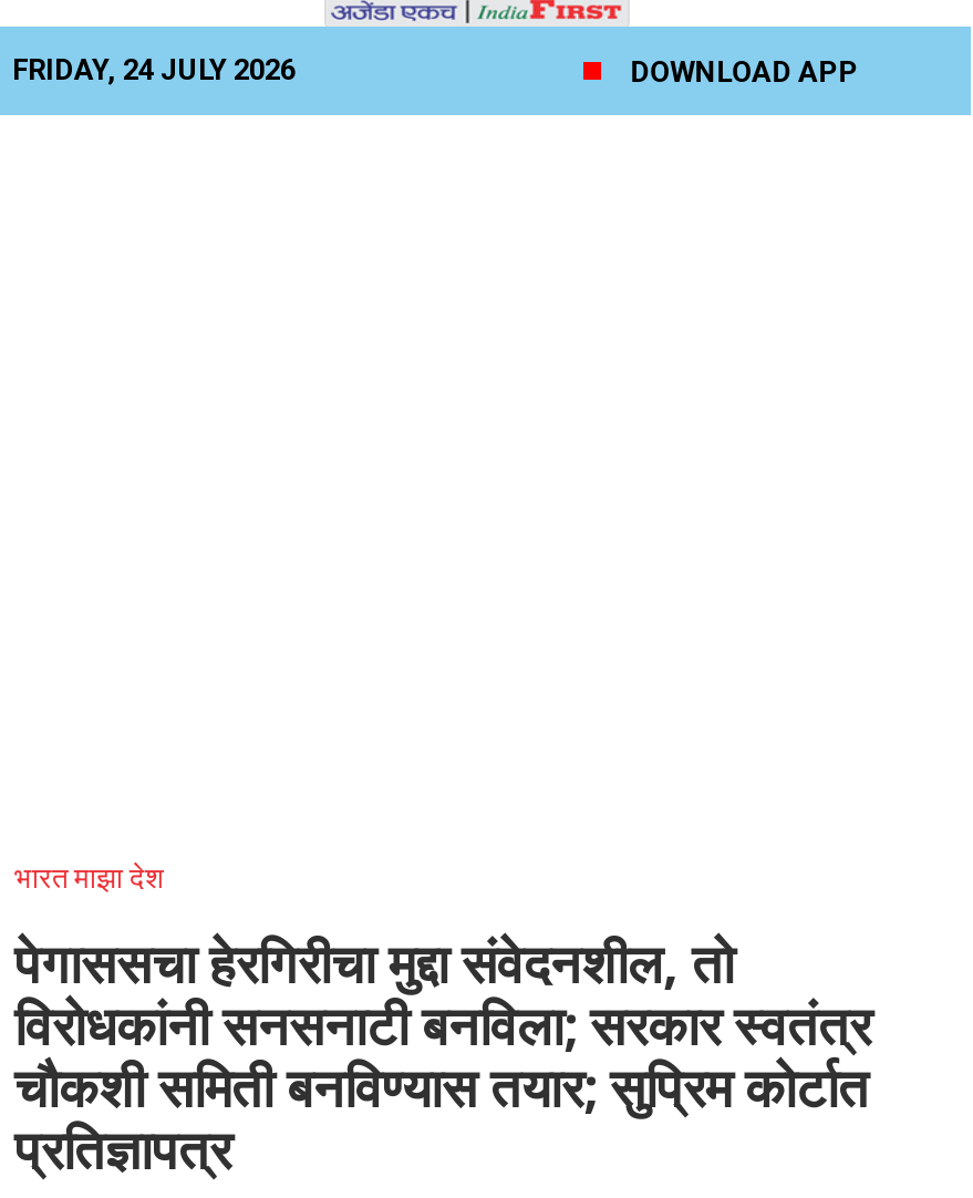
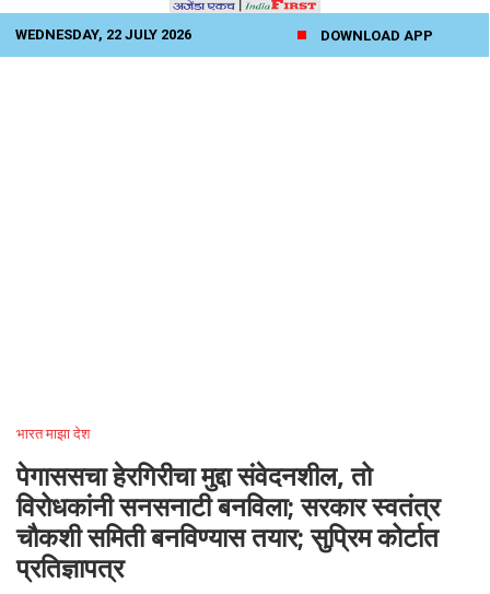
- FRIDAY, 24 JULY 2026
+ WEDNESDAY, 22 JULY 2026
